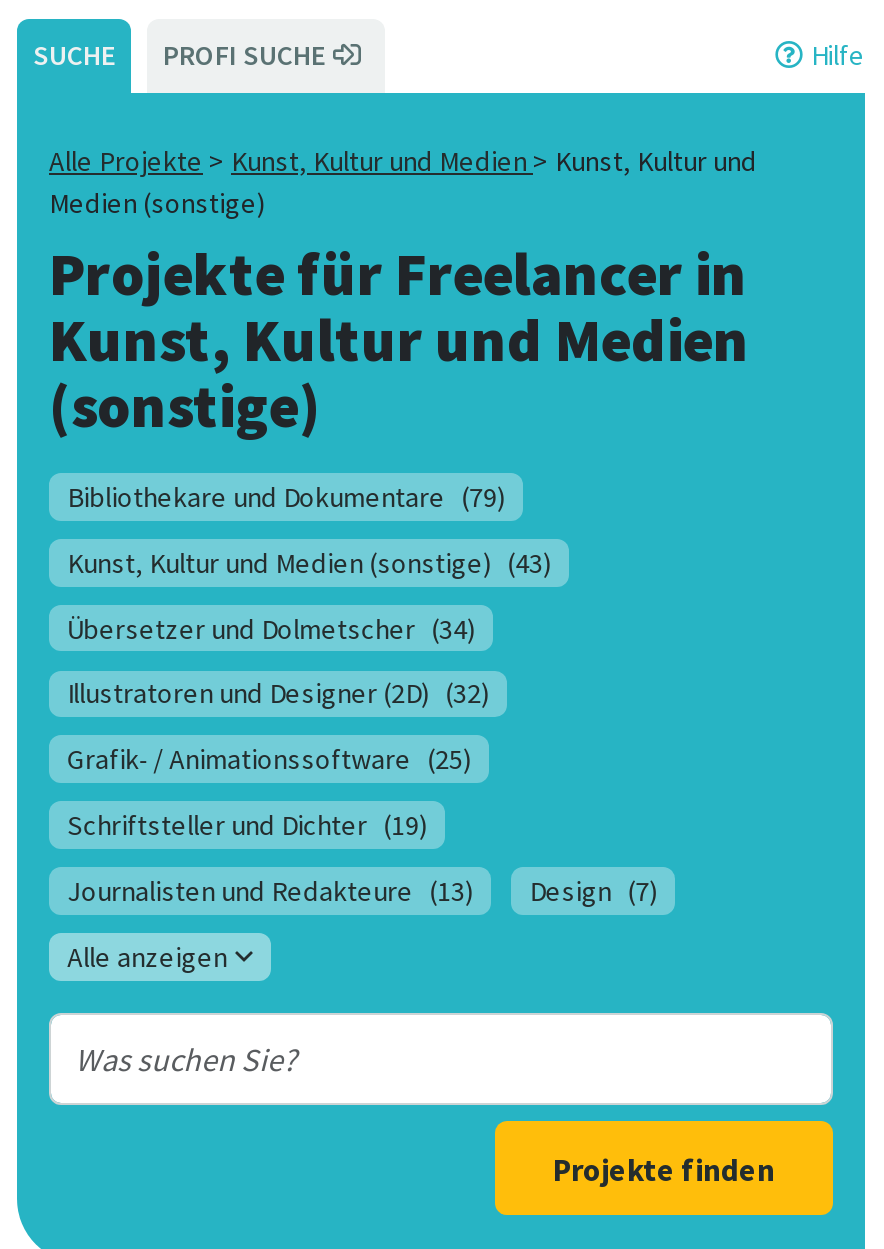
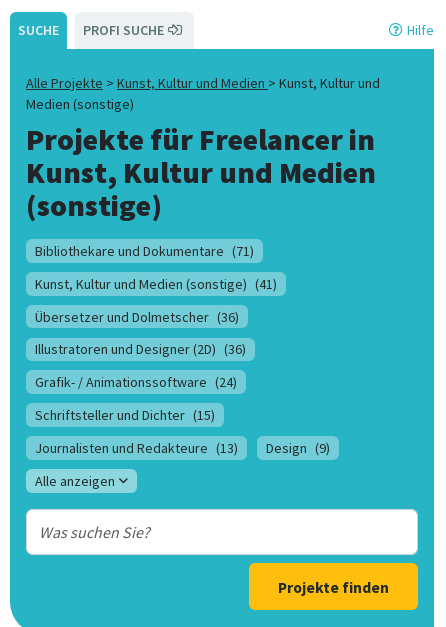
- Bibliothekare und Dokumentare (79)
+ Bibliothekare und Dokumentare (71)

- Kunst, Kultur und Medien (sonstige) (43)
+ Kunst, Kultur und Medien (sonstige) (41)

- Übersetzer und Dolmetscher (34)
+ Übersetzer und Dolmetscher (36)

- Illustratoren und Designer (2D) (32)
+ Illustratoren und Designer (2D) (36)

- Grafik- / Animationssoftware (25)
+ Grafik- / Animationssoftware (24)

- Schriftsteller und Dichter (19)
+ Schriftsteller und Dichter (15)

- Journalisten und Redakteure (13) Design (7)
+ Journalisten und Redakteure (13) Design (9)
